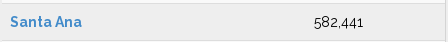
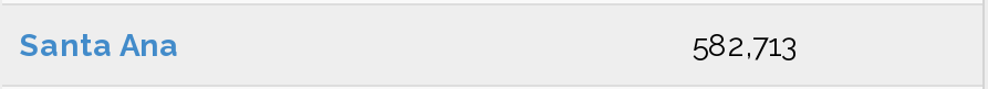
- 582,441
+ 582,713
